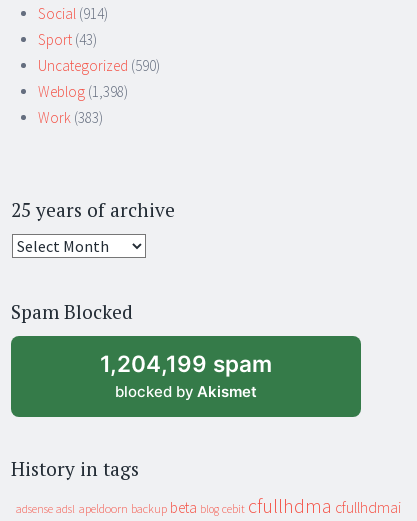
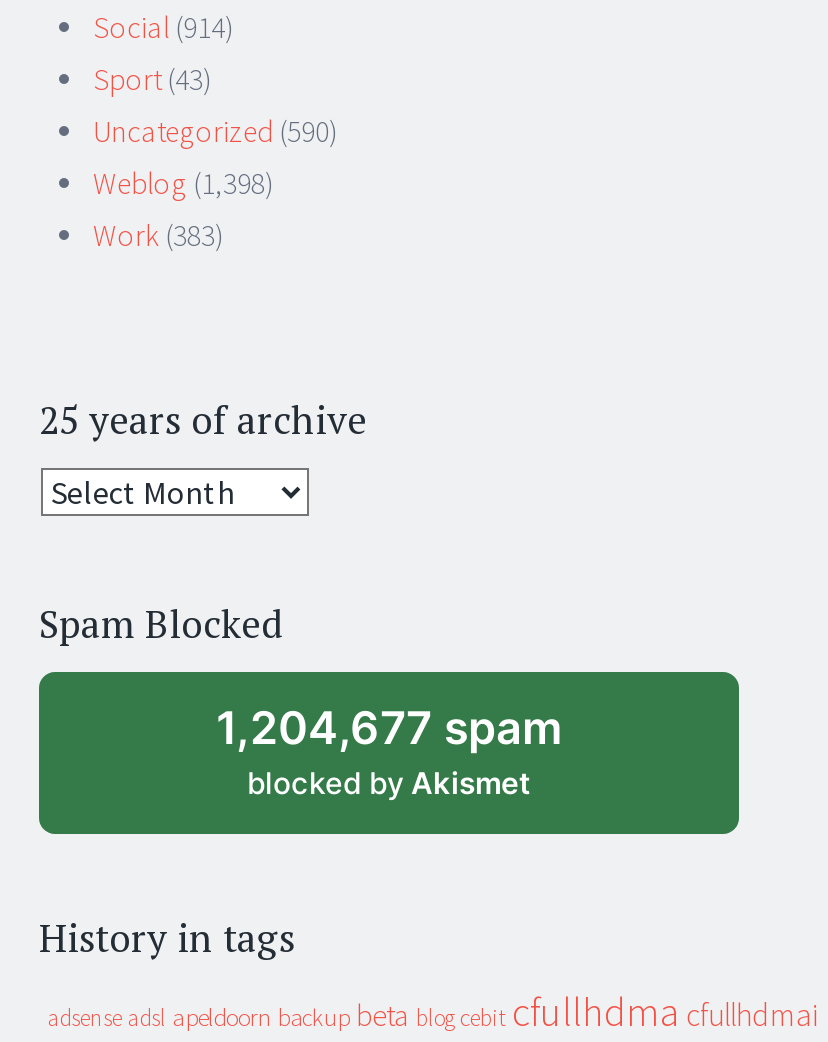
- 1,204,199 spam
+ 1,204,677 spam
